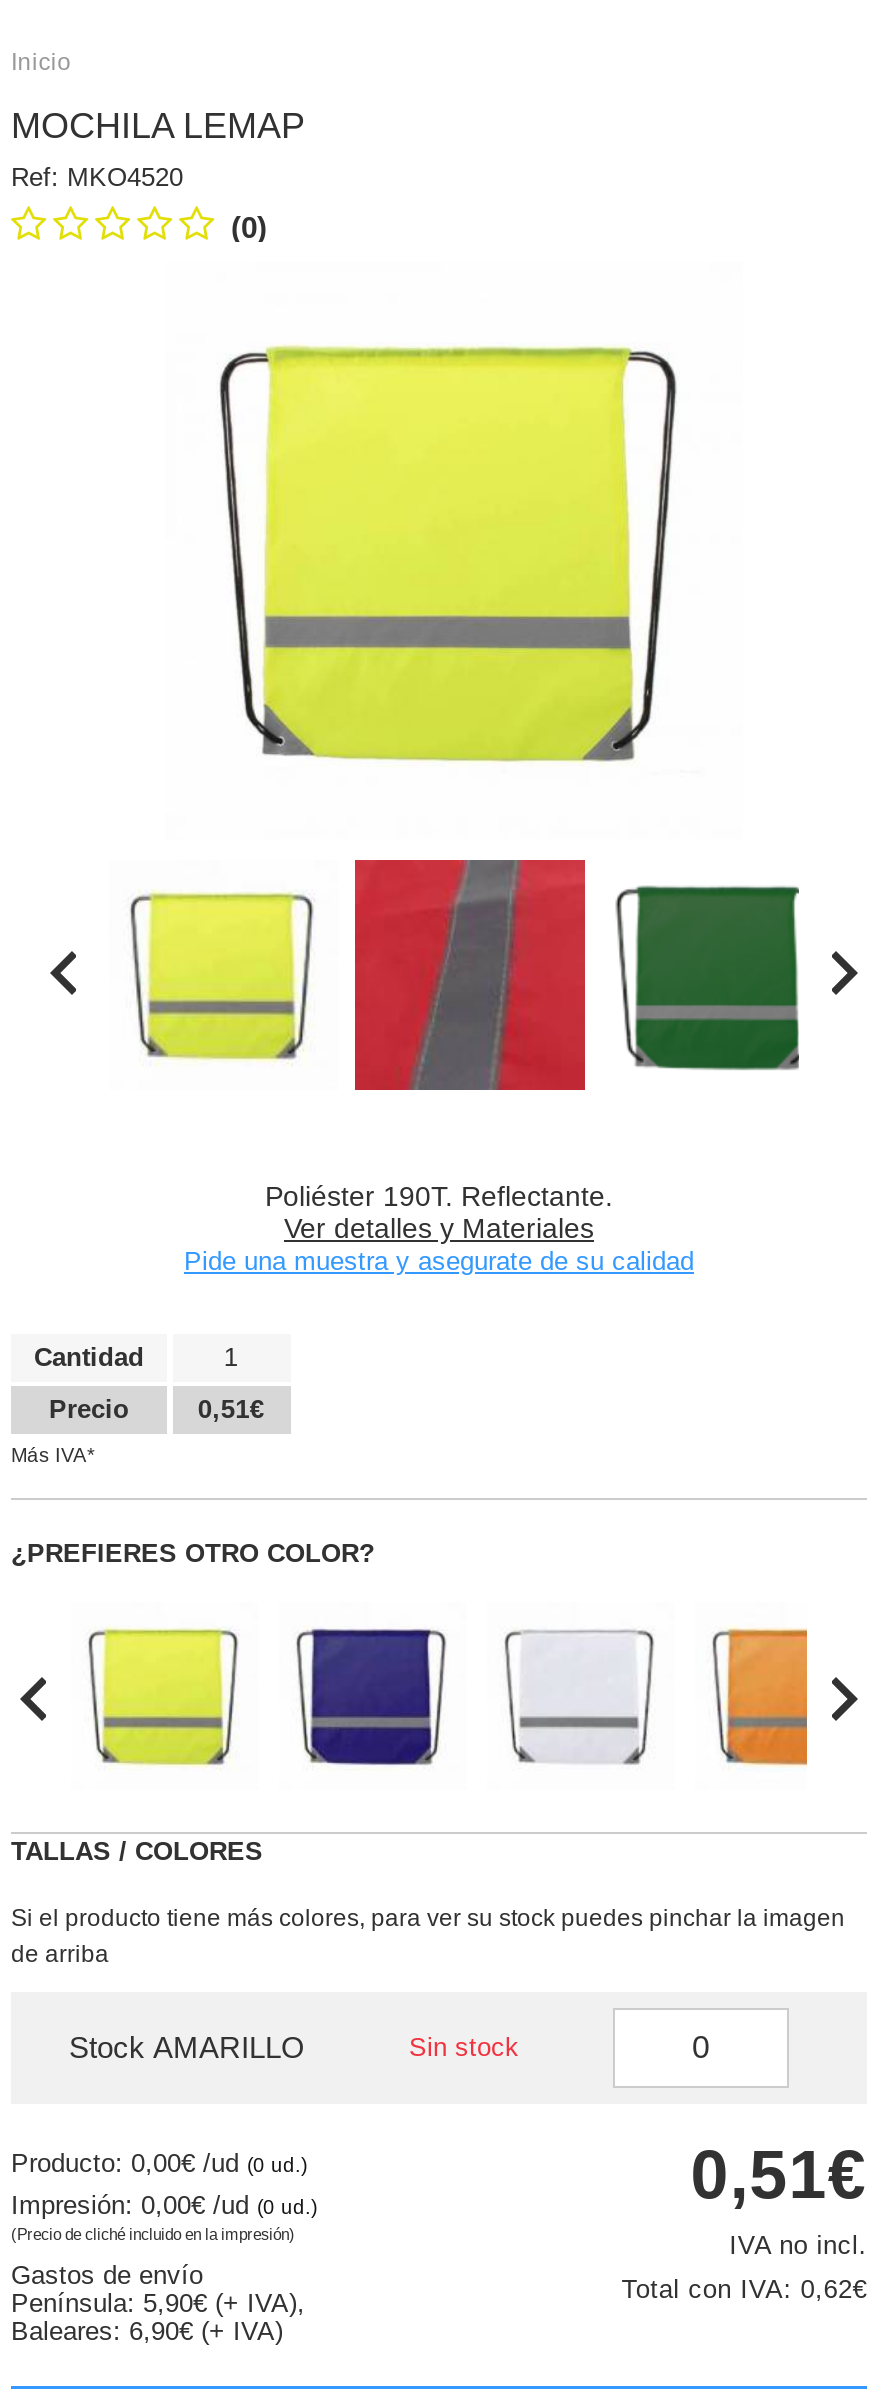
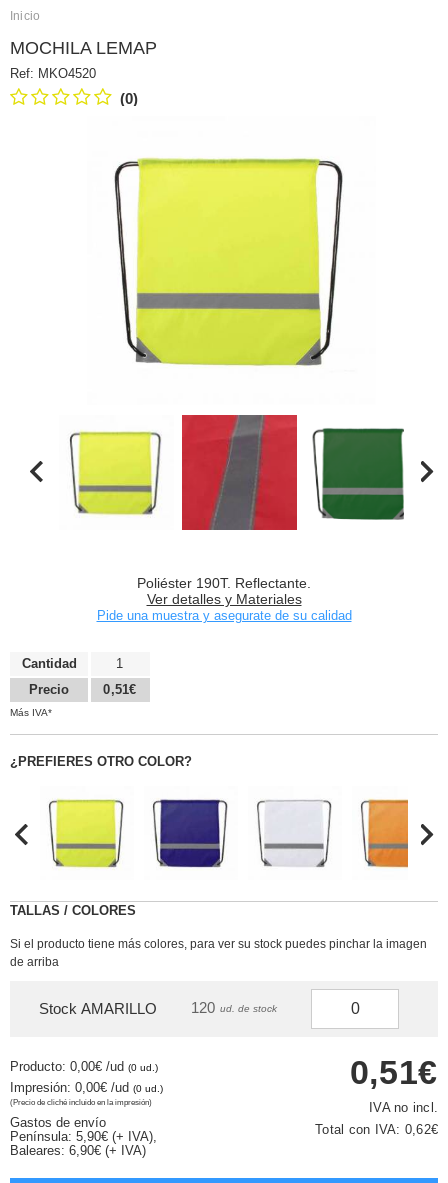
- Sin stock
+ 120 ud. de stock
